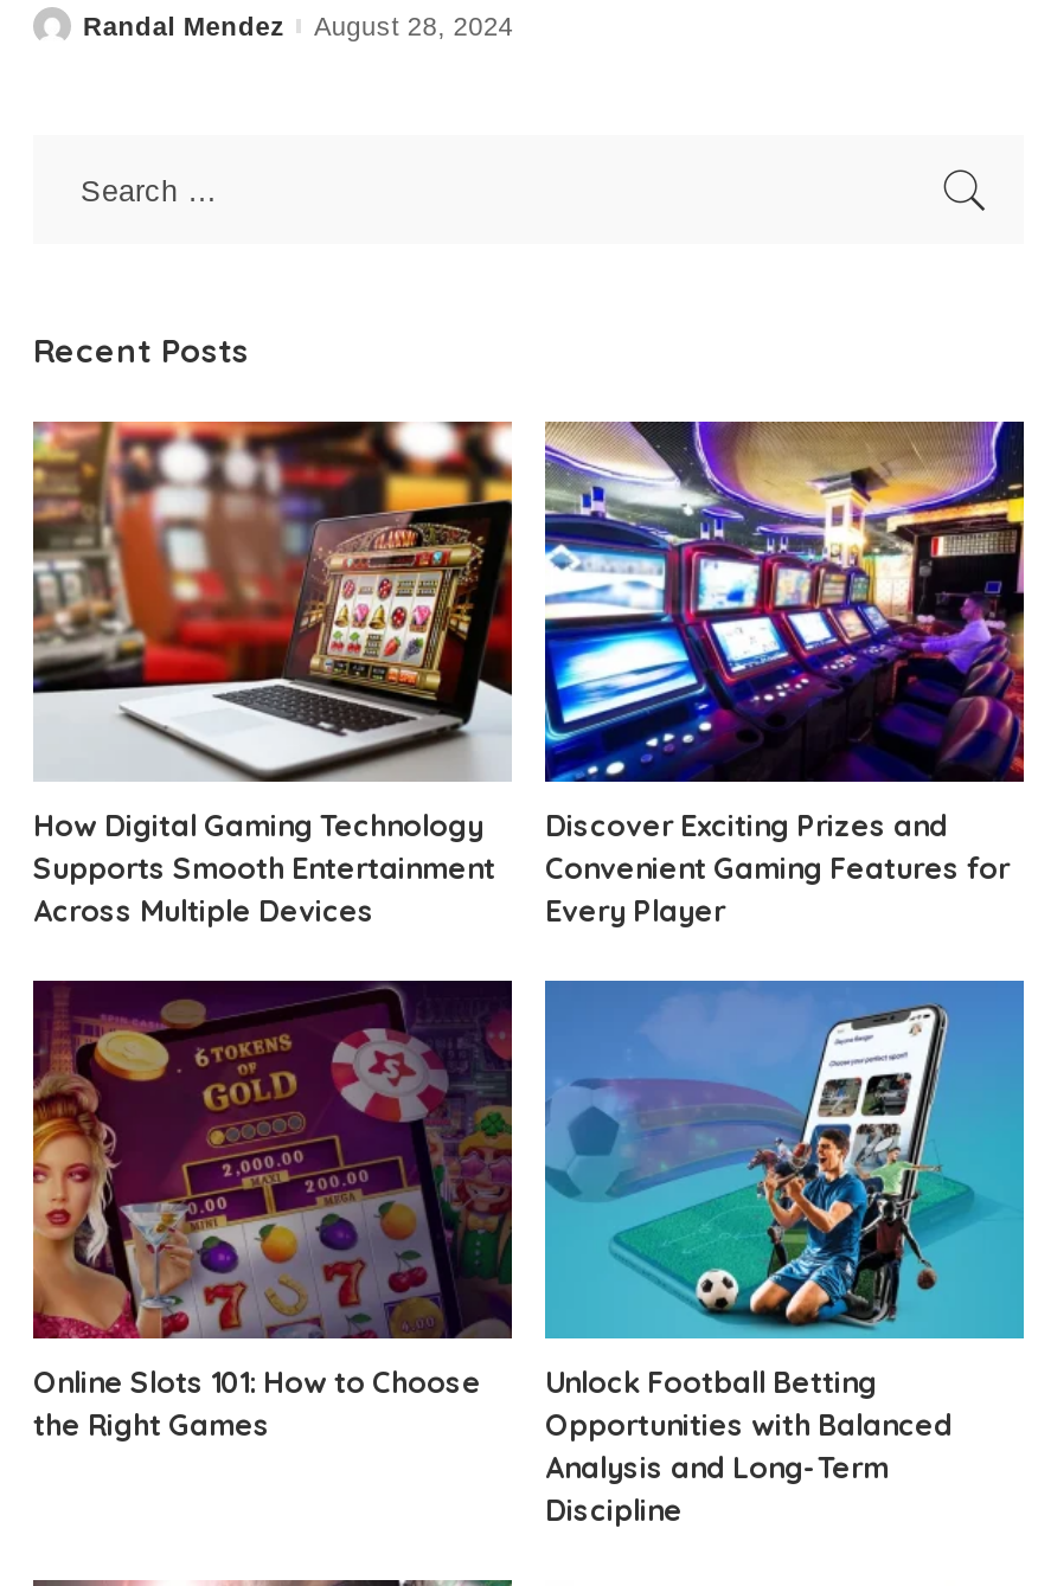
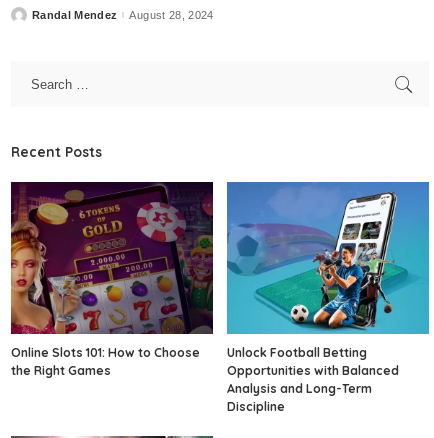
- [image]
- How Digital Gaming Technology
- Supports Smooth Entertainment
- Across Multiple Devices

- [image]
- Discover Exciting Prizes and
- Convenient Gaming Features for
- Every Player
